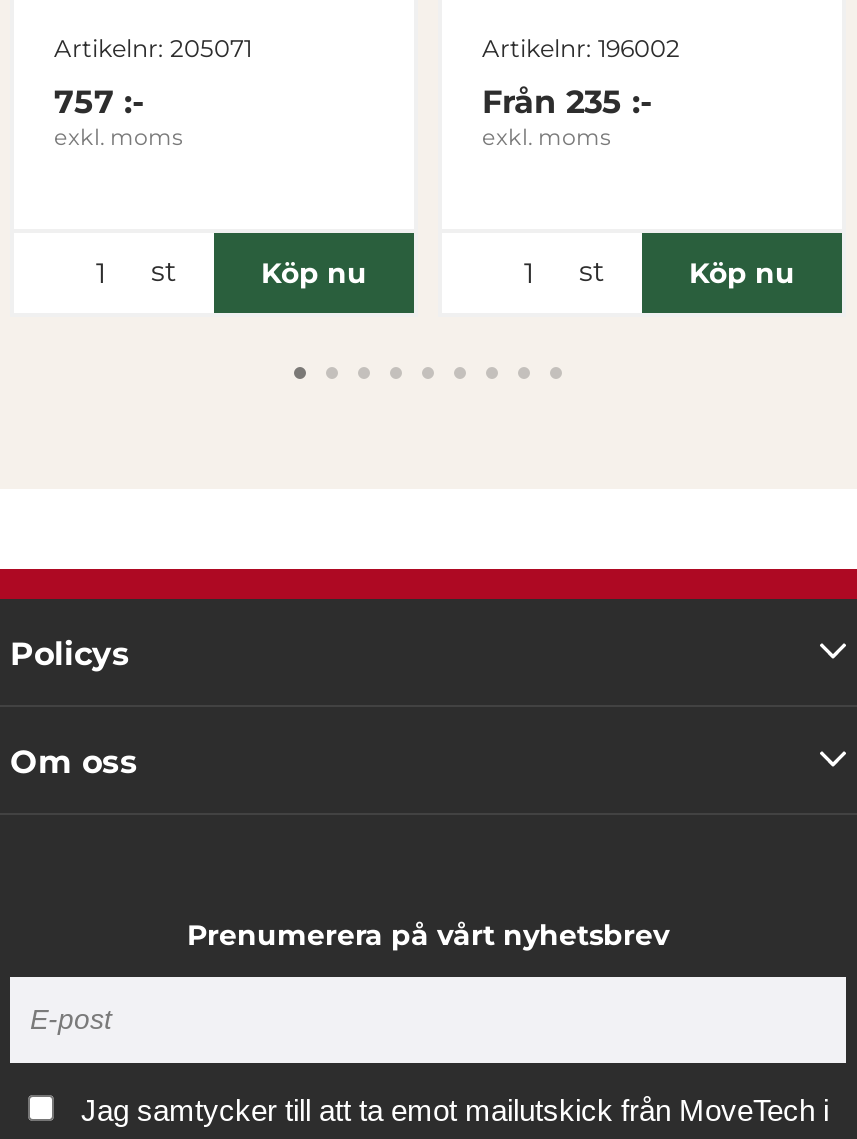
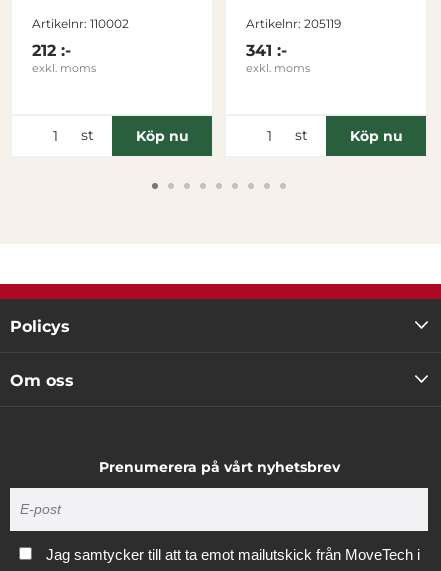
- Artikelnr: 205071
+ Artikelnr: 110002

- Artikelnr: 196002
+ Artikelnr: 205119

- 757 :-
+ 212 :-

- Från 235 :-
+ 341 :-
